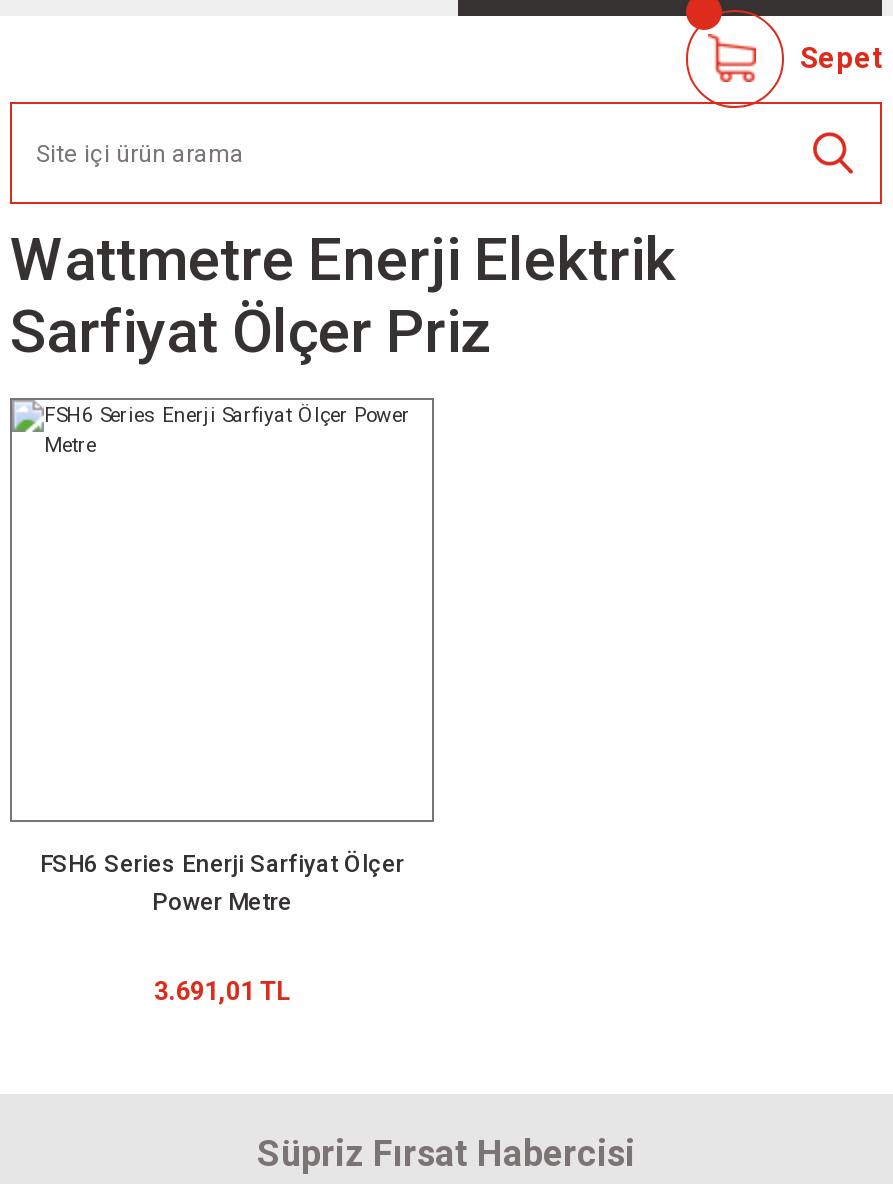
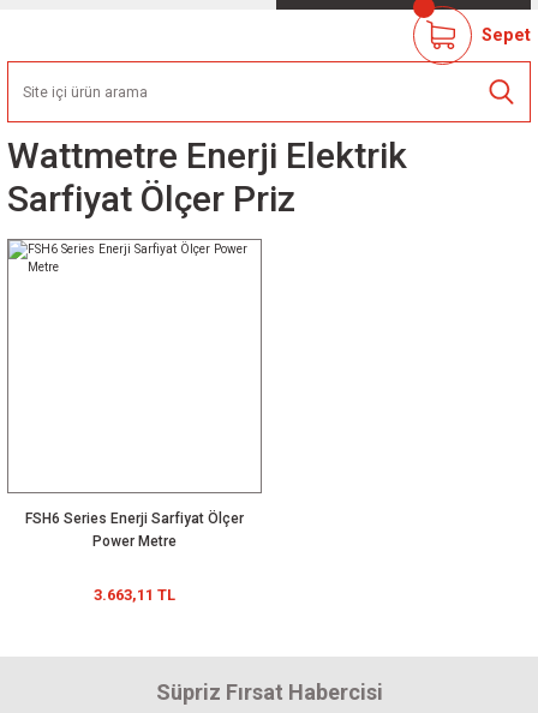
- 3.691,01 TL
+ 3.663,11 TL
